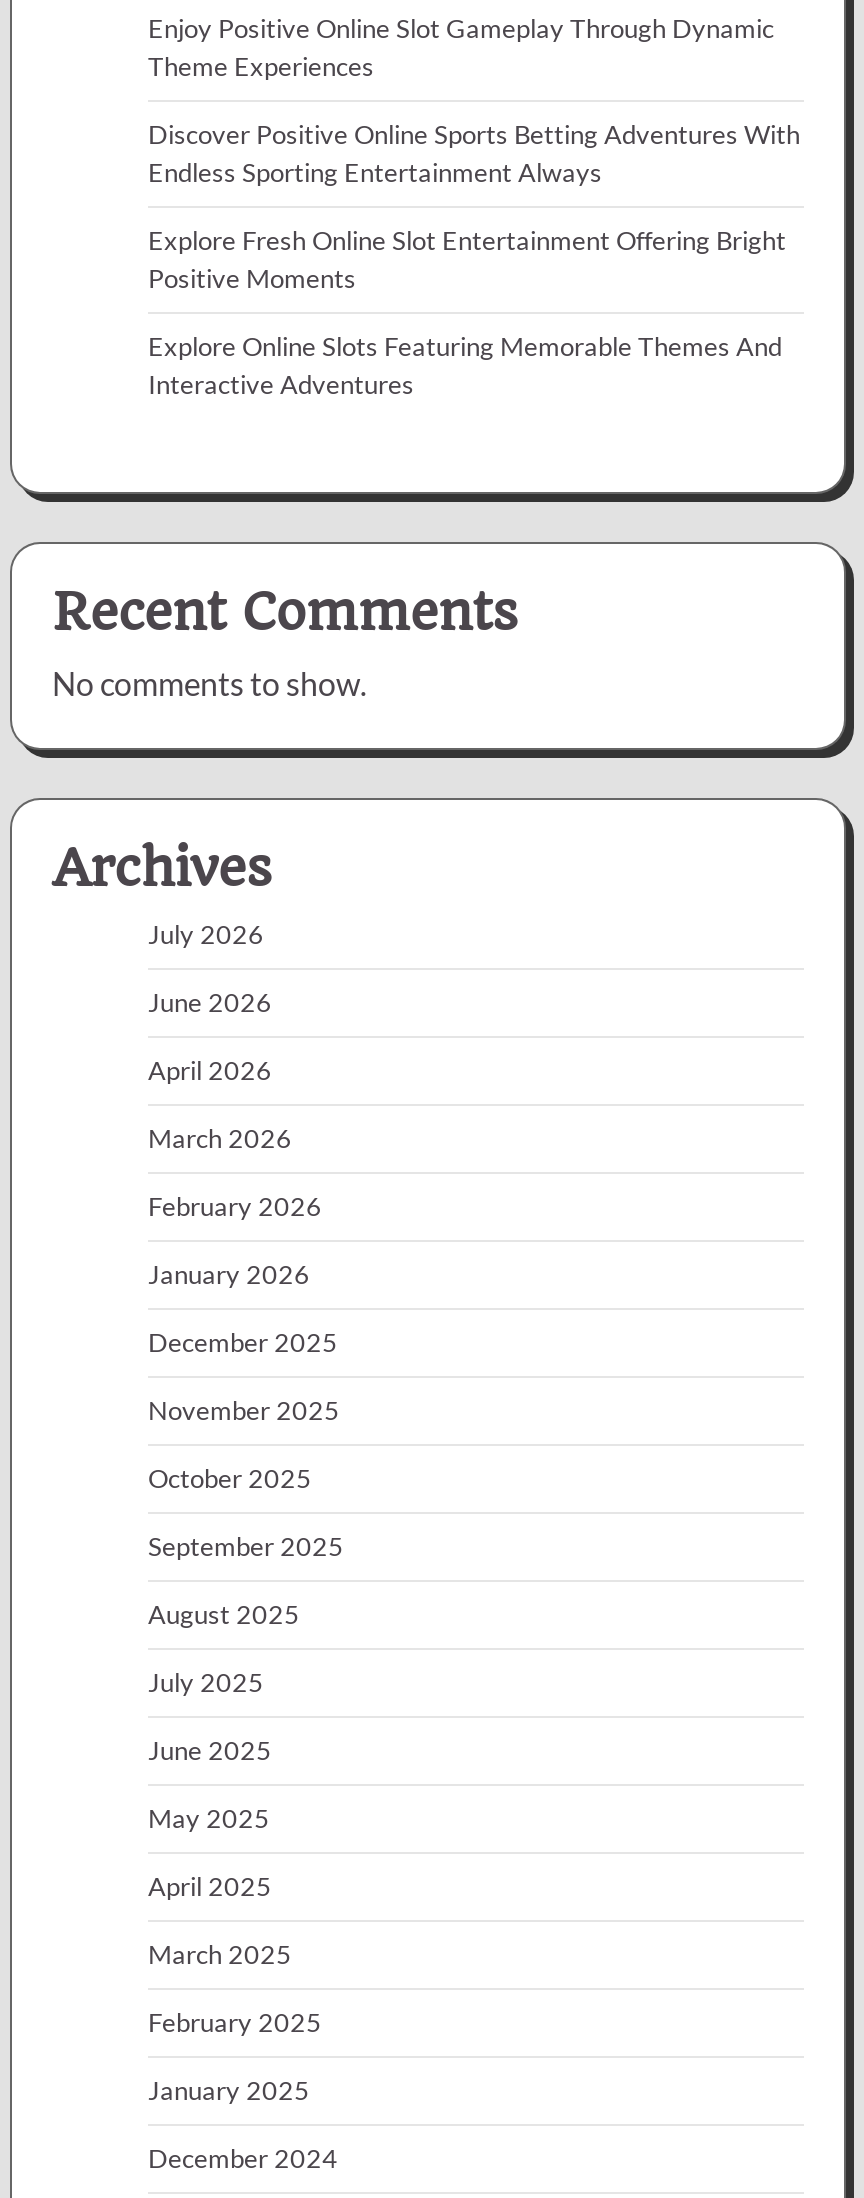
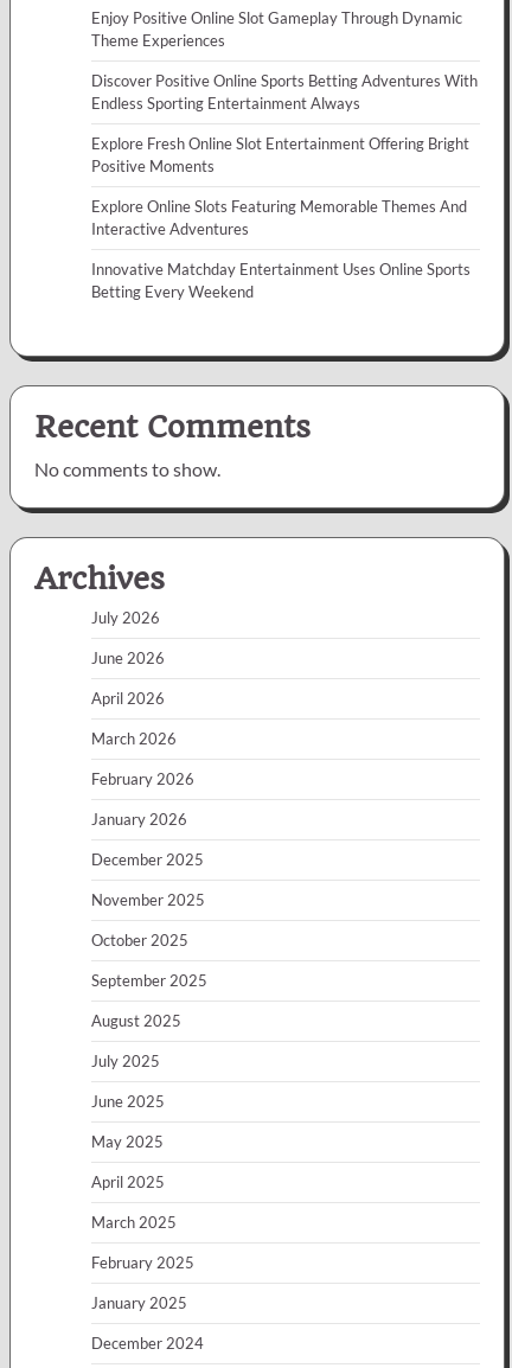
+ Innovative Matchday Entertainment Uses Online Sports
+ Betting Every Weekend
